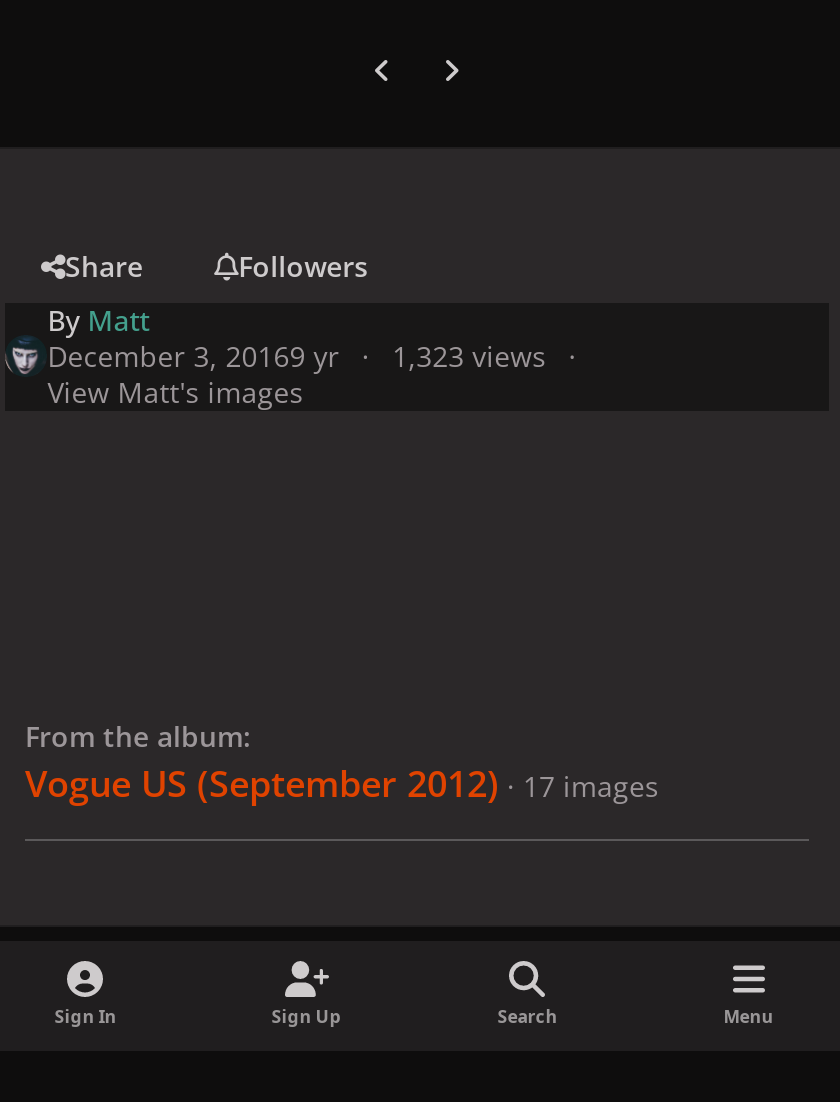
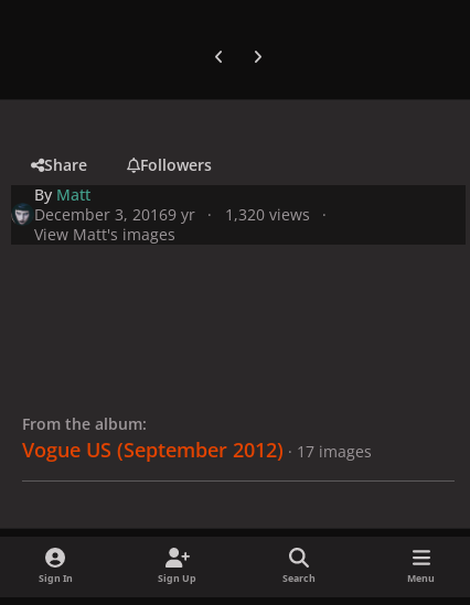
- December 3, 20169 yr 1,323 views
+ December 3, 20169 yr 1,320 views
